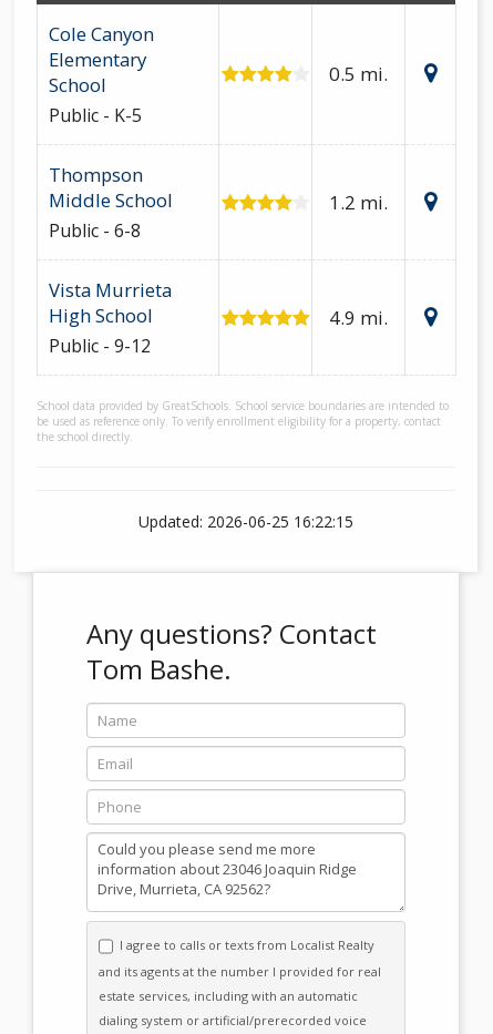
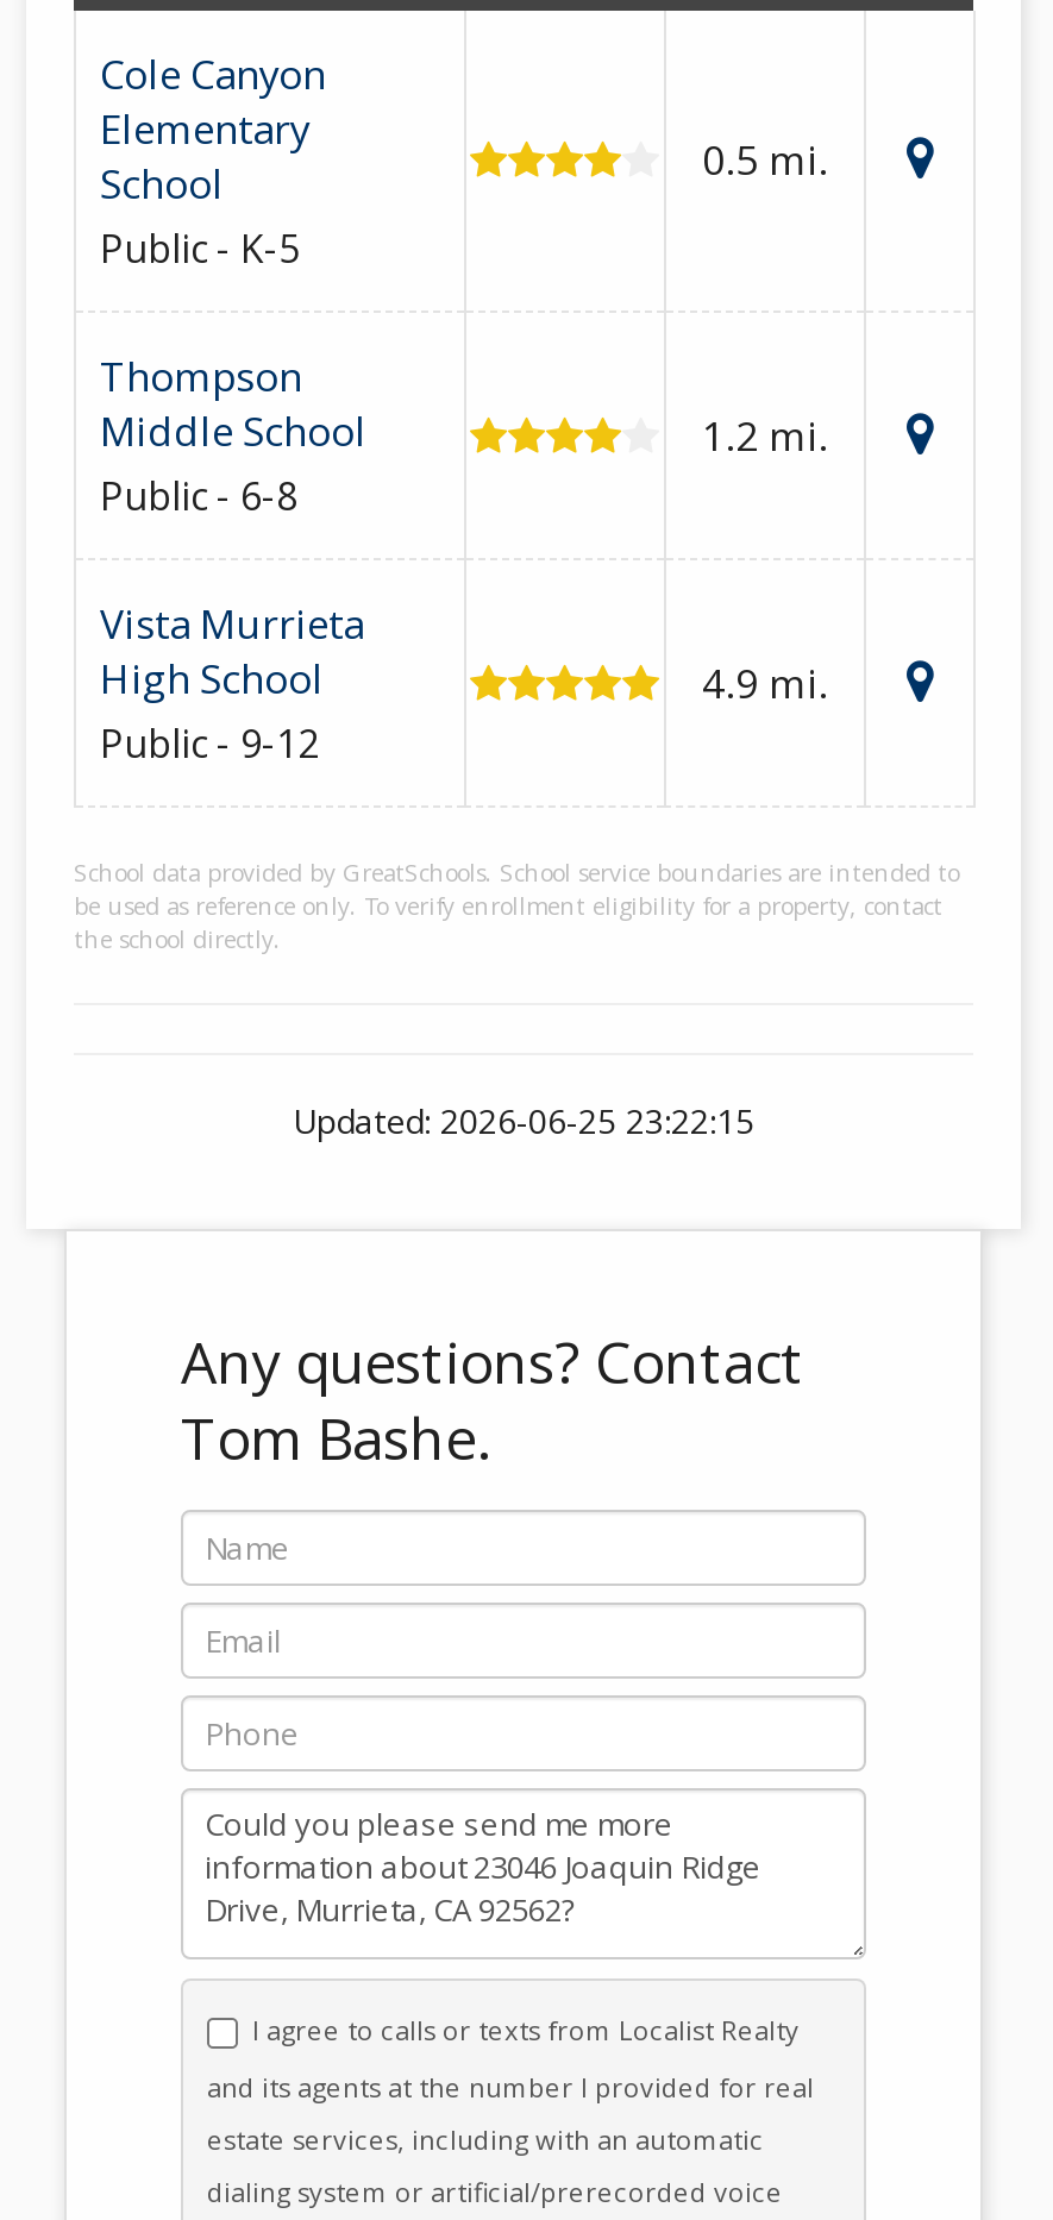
- Updated: 2026-06-25 16:22:15
+ Updated: 2026-06-25 23:22:15
